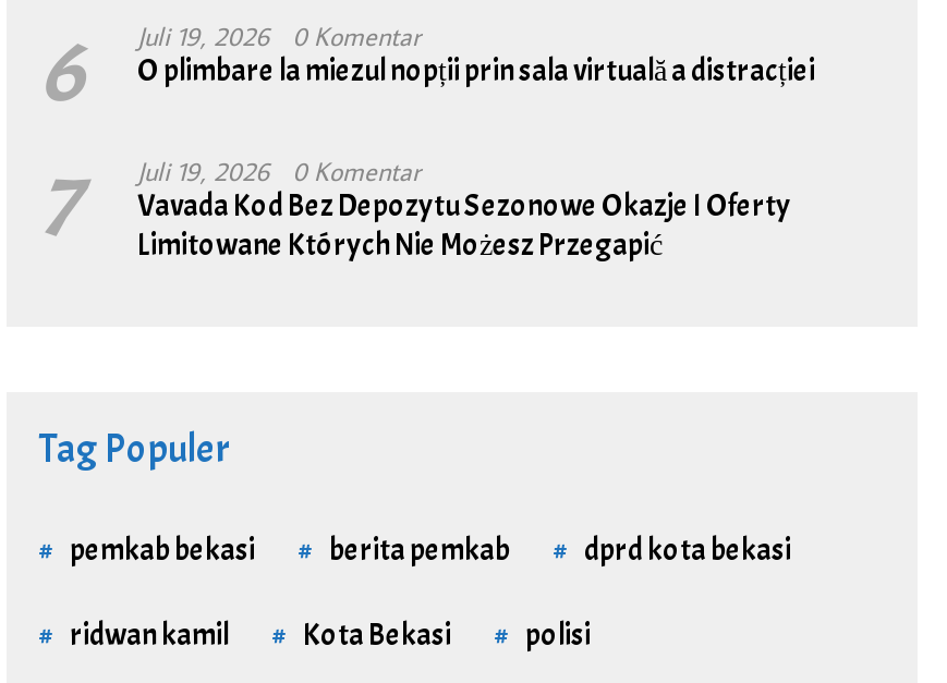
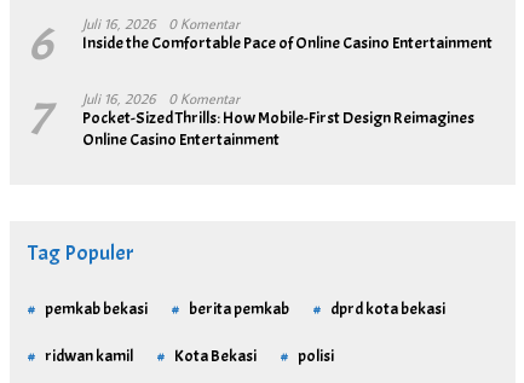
- Juli 19, 2026
+ Juli 16, 2026

- O plimbare la miezul nopții prin sala virtuală a distracției
+ Inside the Comfortable Pace of Online Casino Entertainment

- Juli 19, 2026
+ Juli 16, 2026

- Vavada Kod Bez Depozytu Sezonowe Okazje I Oferty
- Limitowane Których Nie Możesz Przegapić
+ Pocket-Sized Thrills: How Mobile-First Design Reimagines
+ Online Casino Entertainment
